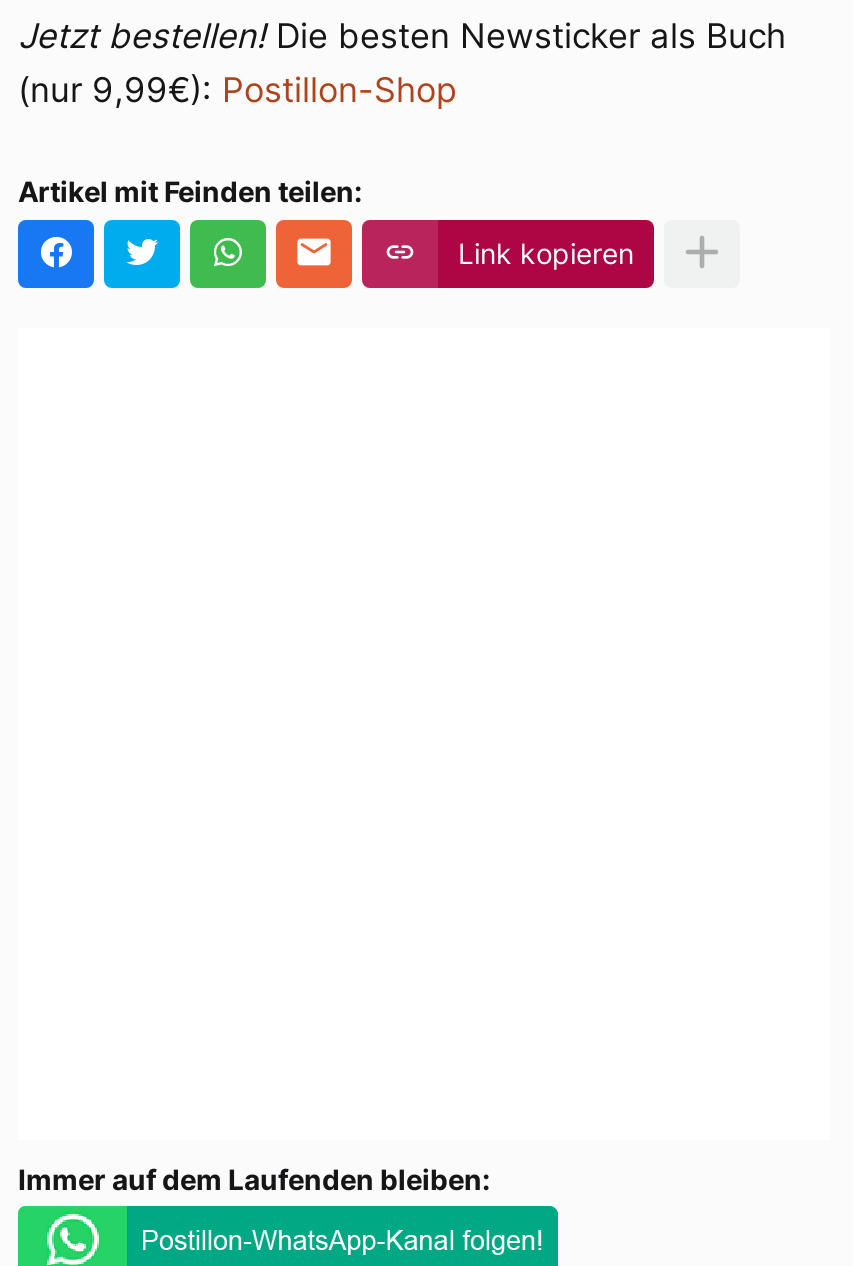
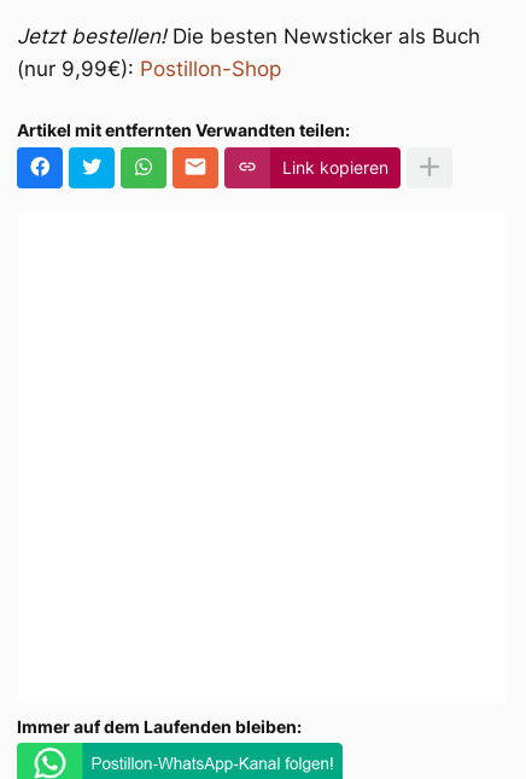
- Artikel mit Feinden teilen:
+ Artikel mit entfernten Verwandten teilen:
